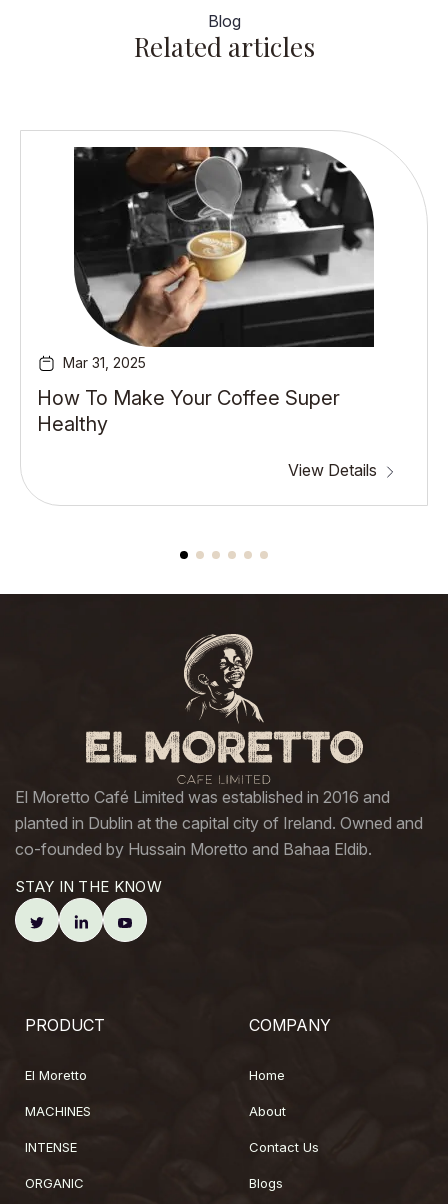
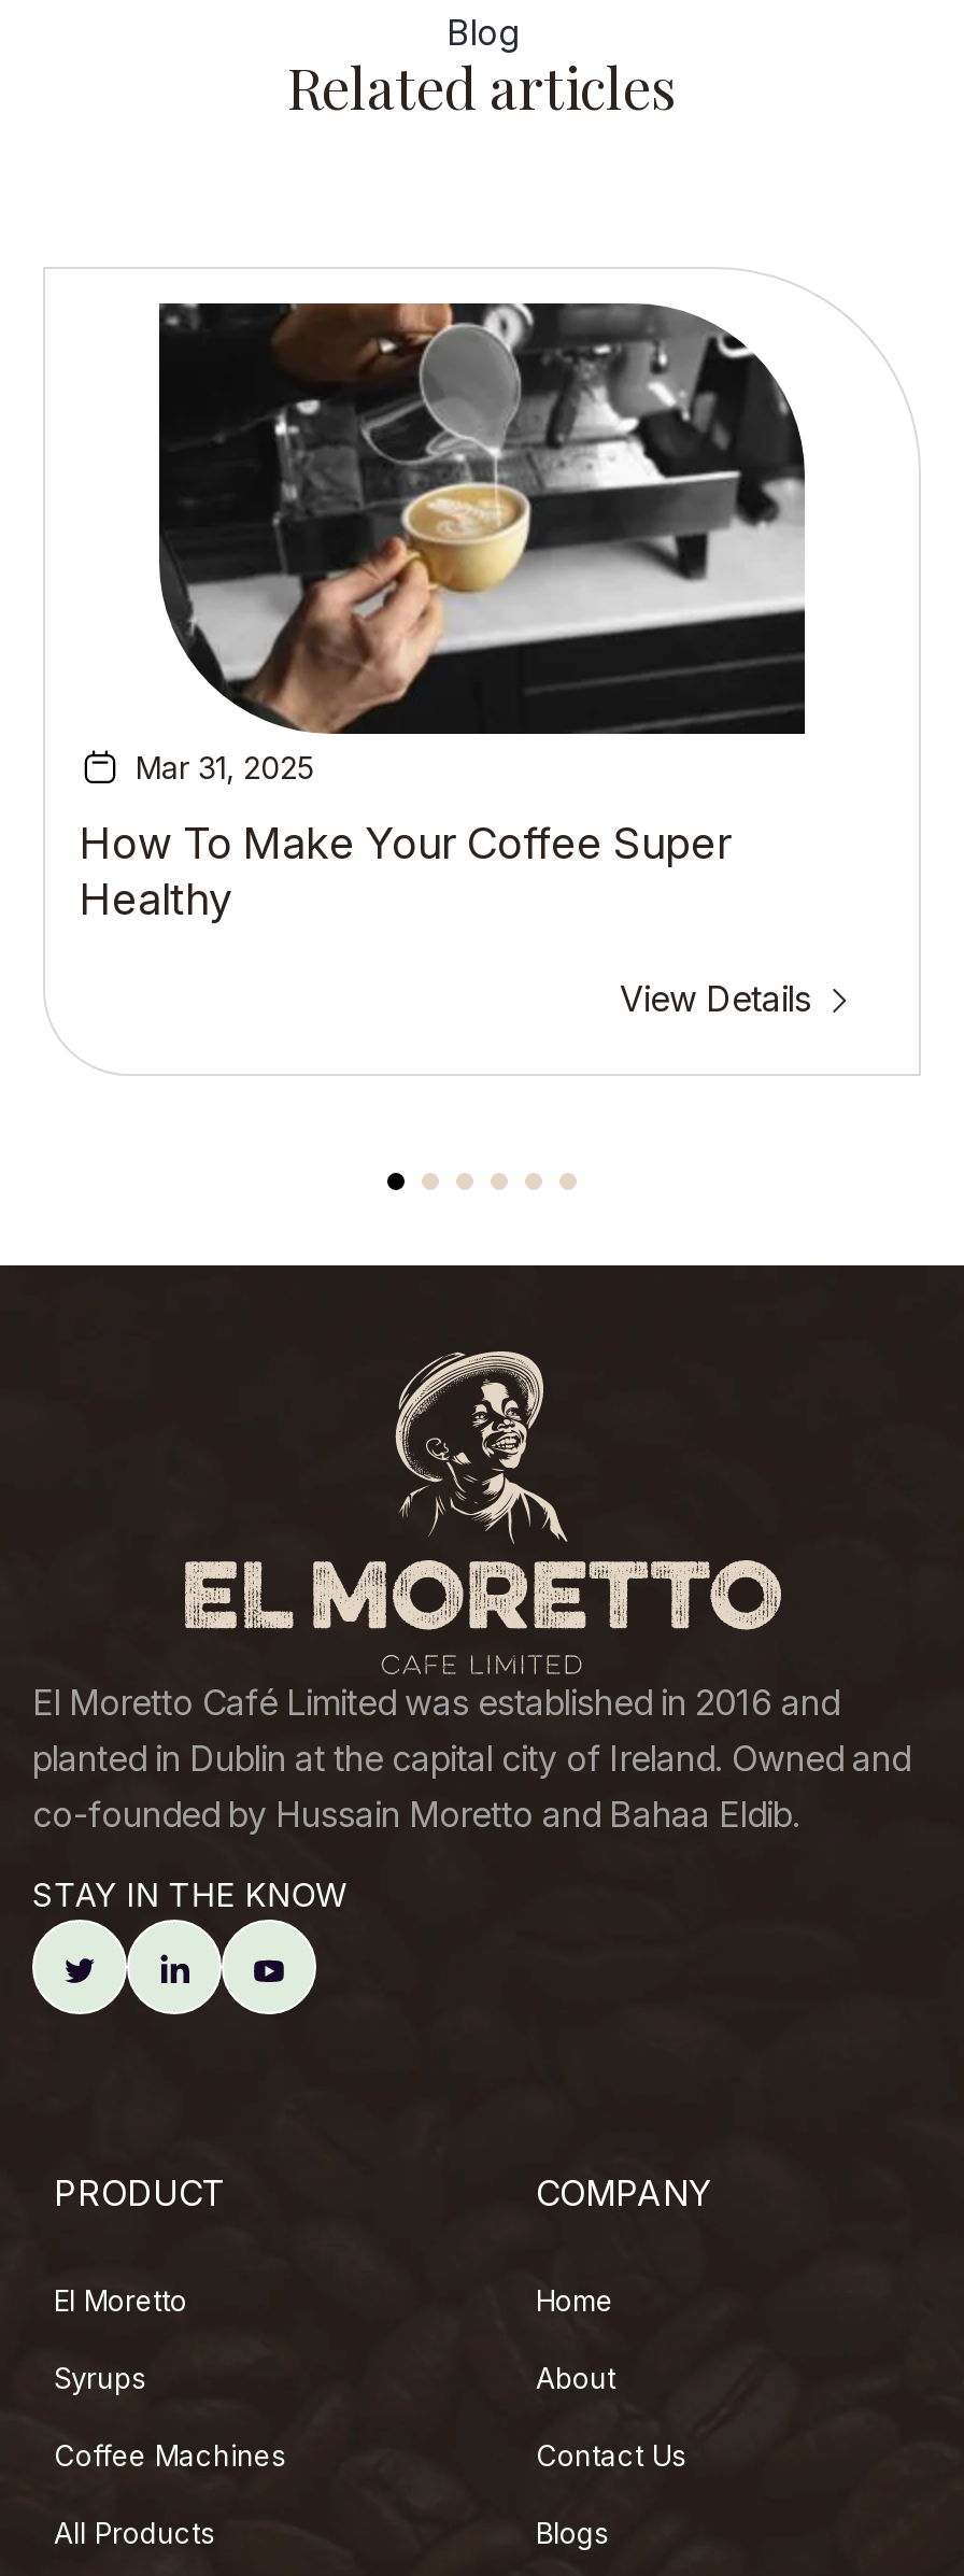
- MACHINES
+ Syrups

- INTENSE
+ Coffee Machines

- ORGANIC
+ All Products
